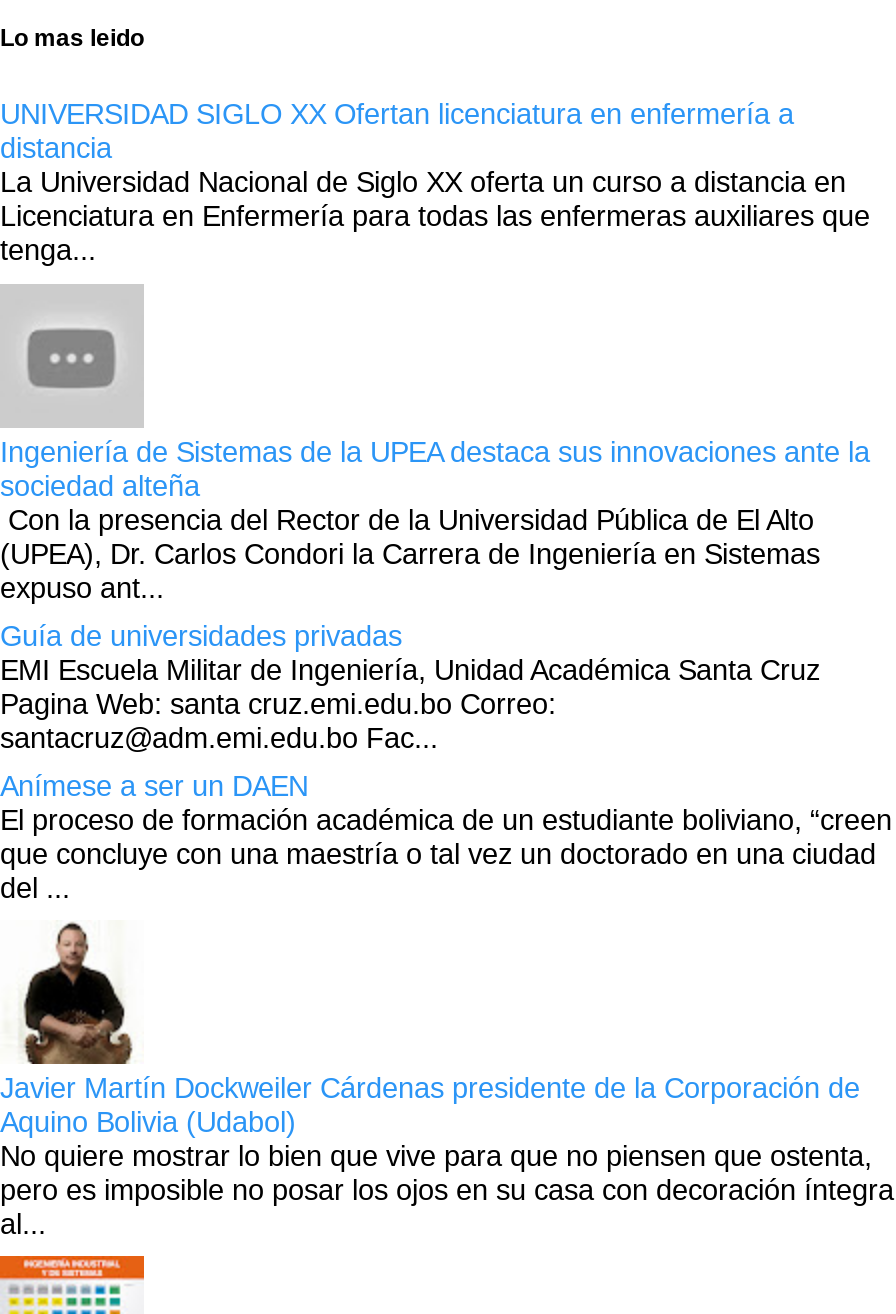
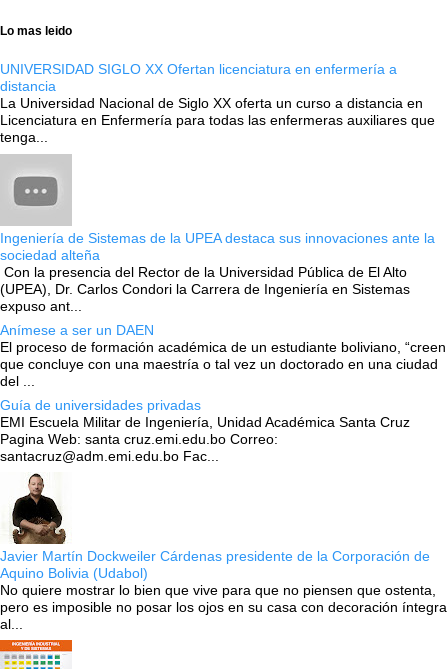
moved down: Guía de universidades privadas | EMI Escuela Militar de Ingeniería, Unidad Académica Santa Cruz | Pagina Web: santa cruz.emi.edu.bo Correo: | santacruz@adm.emi.edu.bo Fac...

moved up: Anímese a ser un DAEN | El proceso de formación académica de un estudiante boliviano, “creen | que concluye con una maestría o tal vez un doctorado en una ciudad | del ...
